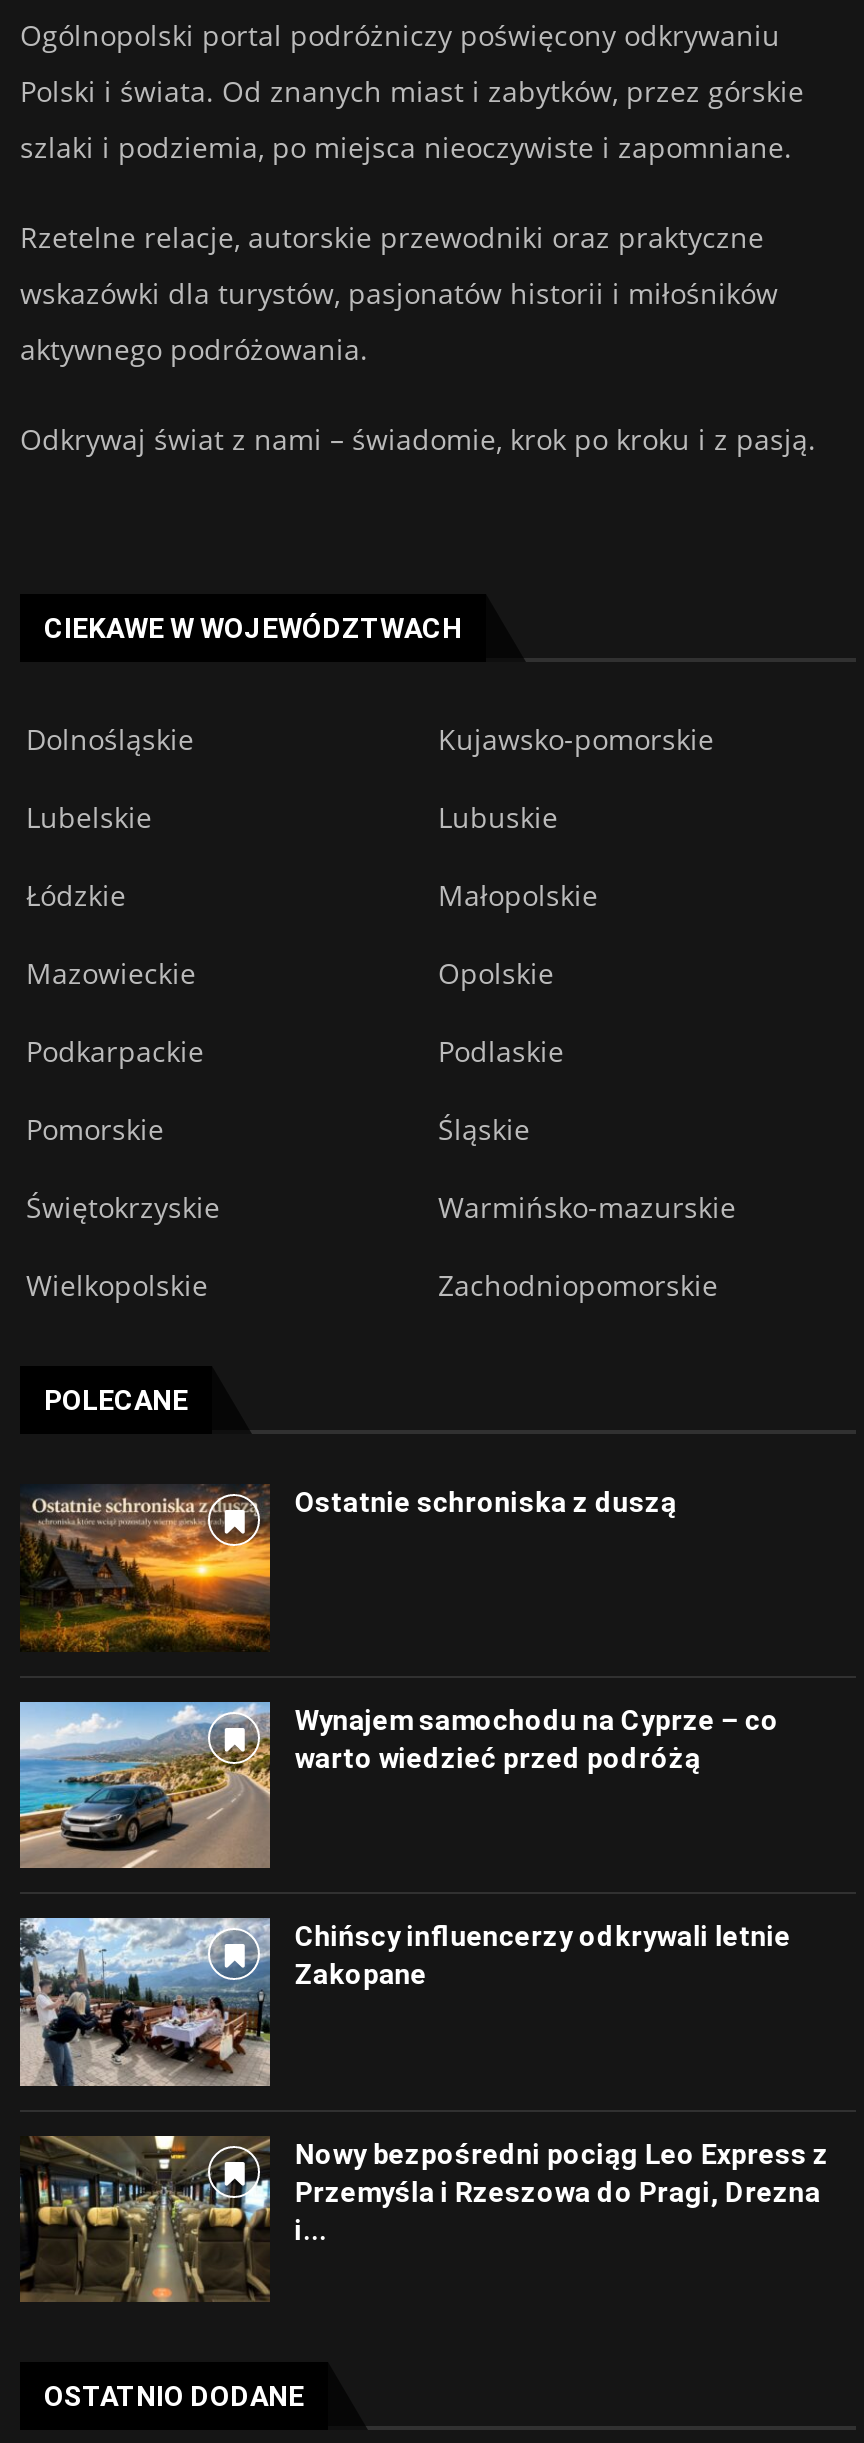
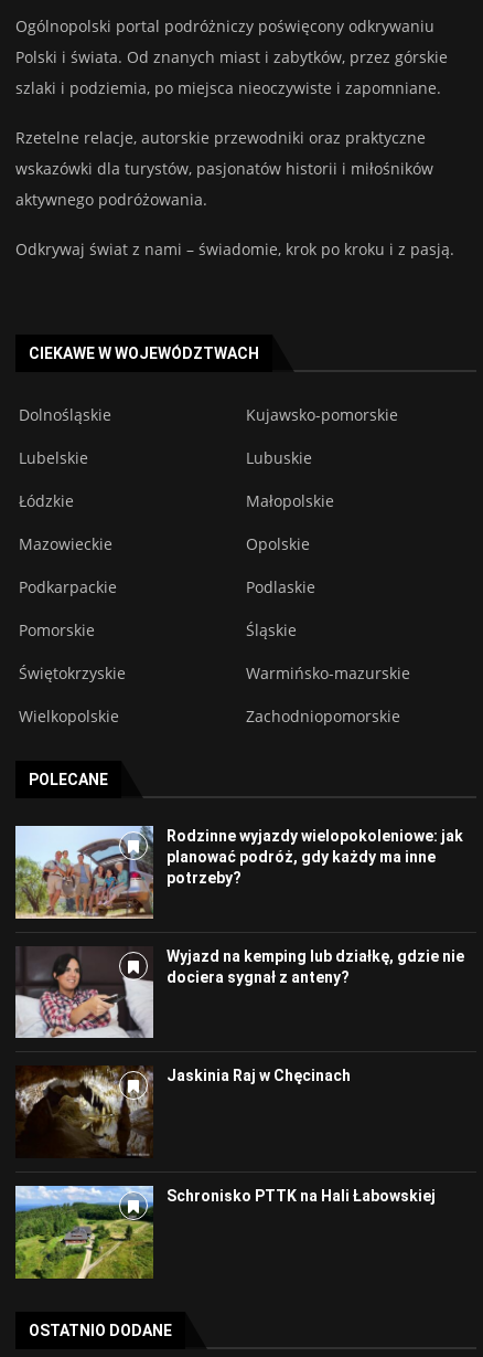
- [image]
- Ostatnie schroniska z duszą
+ [image]
+ Rodzinne wyjazdy wielopokoleniowe: jak
+ planować podróż, gdy każdy ma inne
+ potrzeby?

- [image]
- Wynajem samochodu na Cyprze – co
- warto wiedzieć przed podróżą
+ [image]
+ Wyjazd na kemping lub działkę, gdzie nie
+ dociera sygnał z anteny?

- [image]
- Chińscy influencerzy odkrywali letnie
- Zakopane
+ [image]
+ Jaskinia Raj w Chęcinach

- [image]
- Nowy bezpośredni pociąg Leo Express z
- Przemyśla i Rzeszowa do Pragi, Drezna
- i...
+ [image]
+ Schronisko PTTK na Hali Łabowskiej
